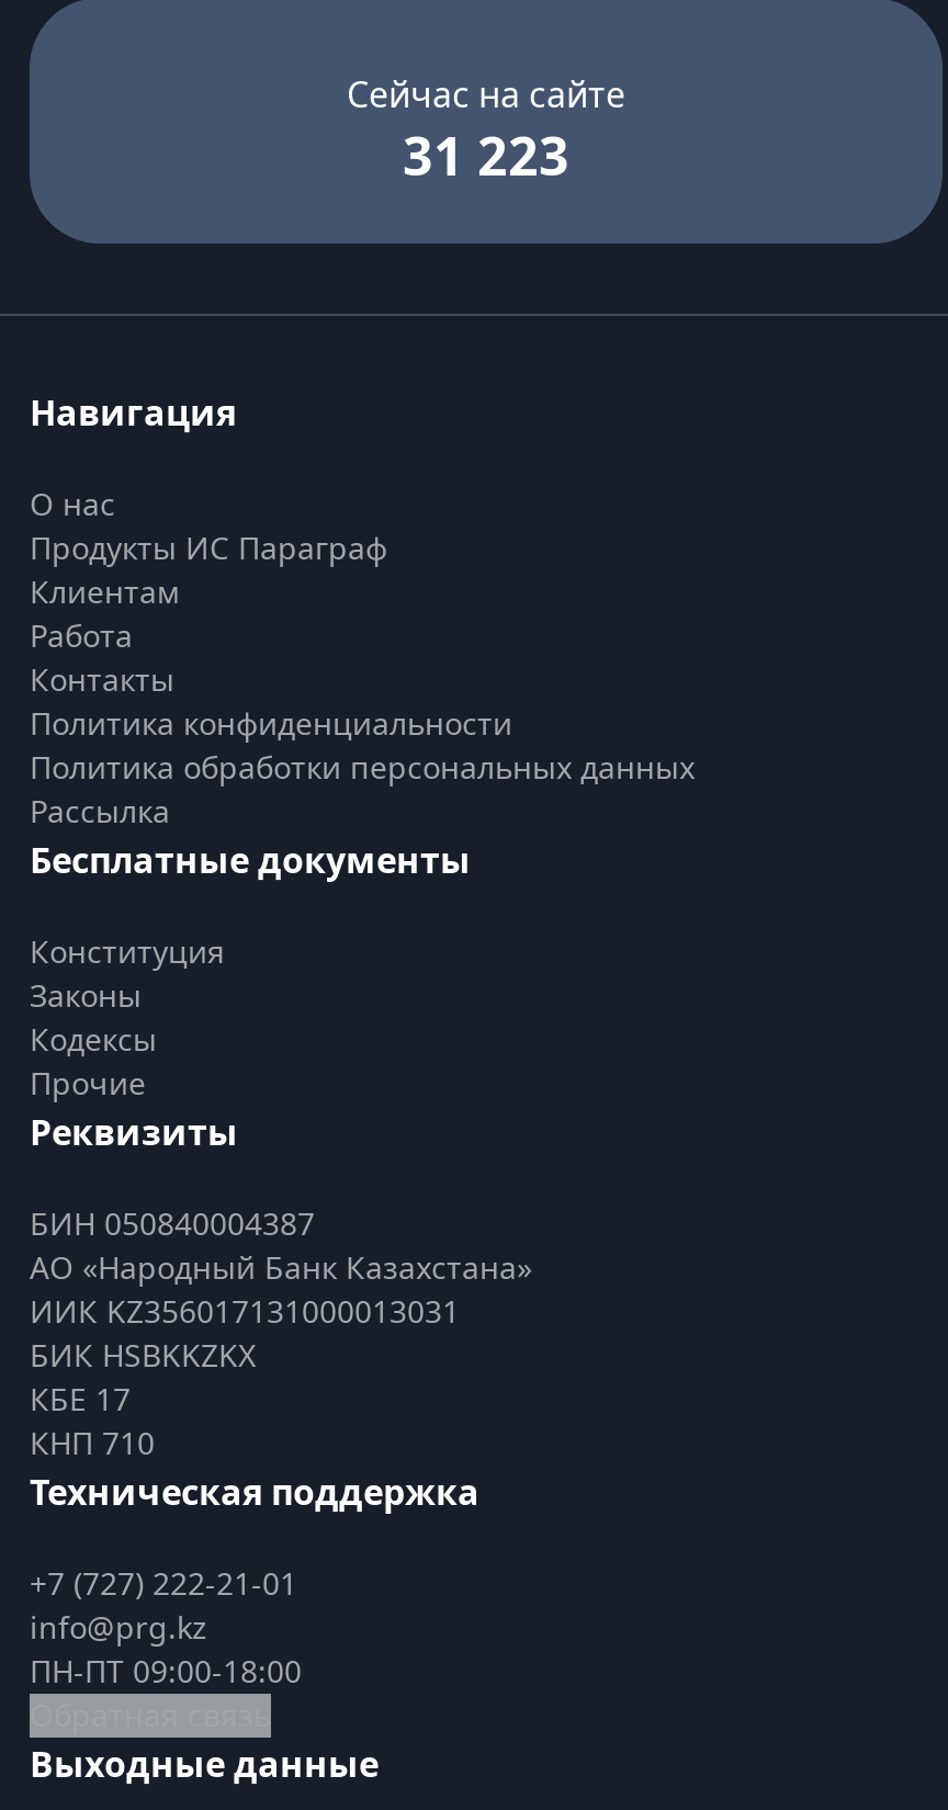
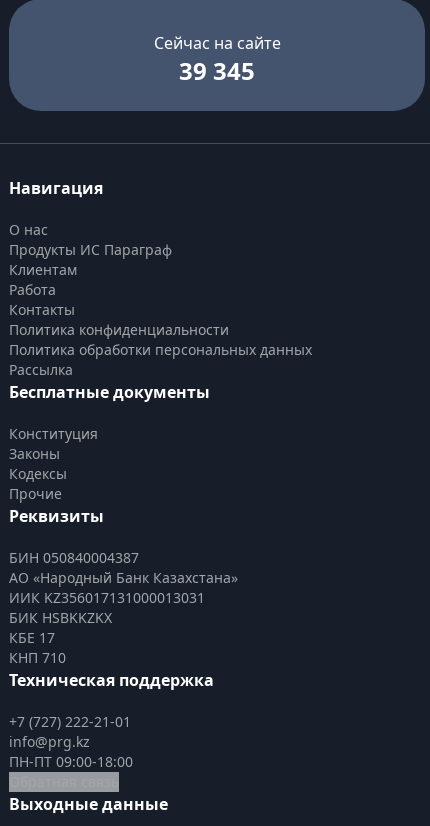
- 31 223
+ 39 345
